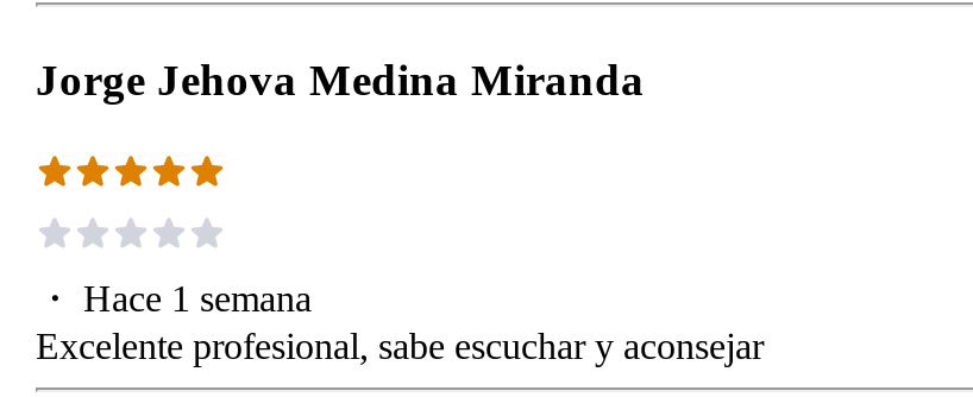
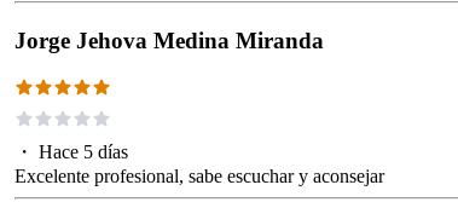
- ・Hace 1 semana
+ ・Hace 5 días
